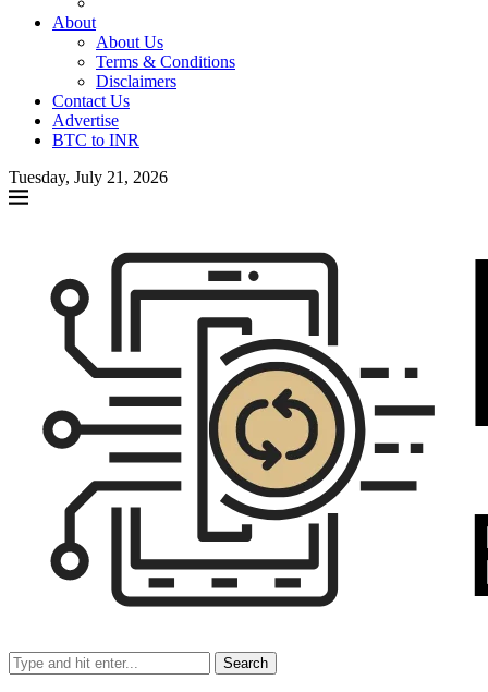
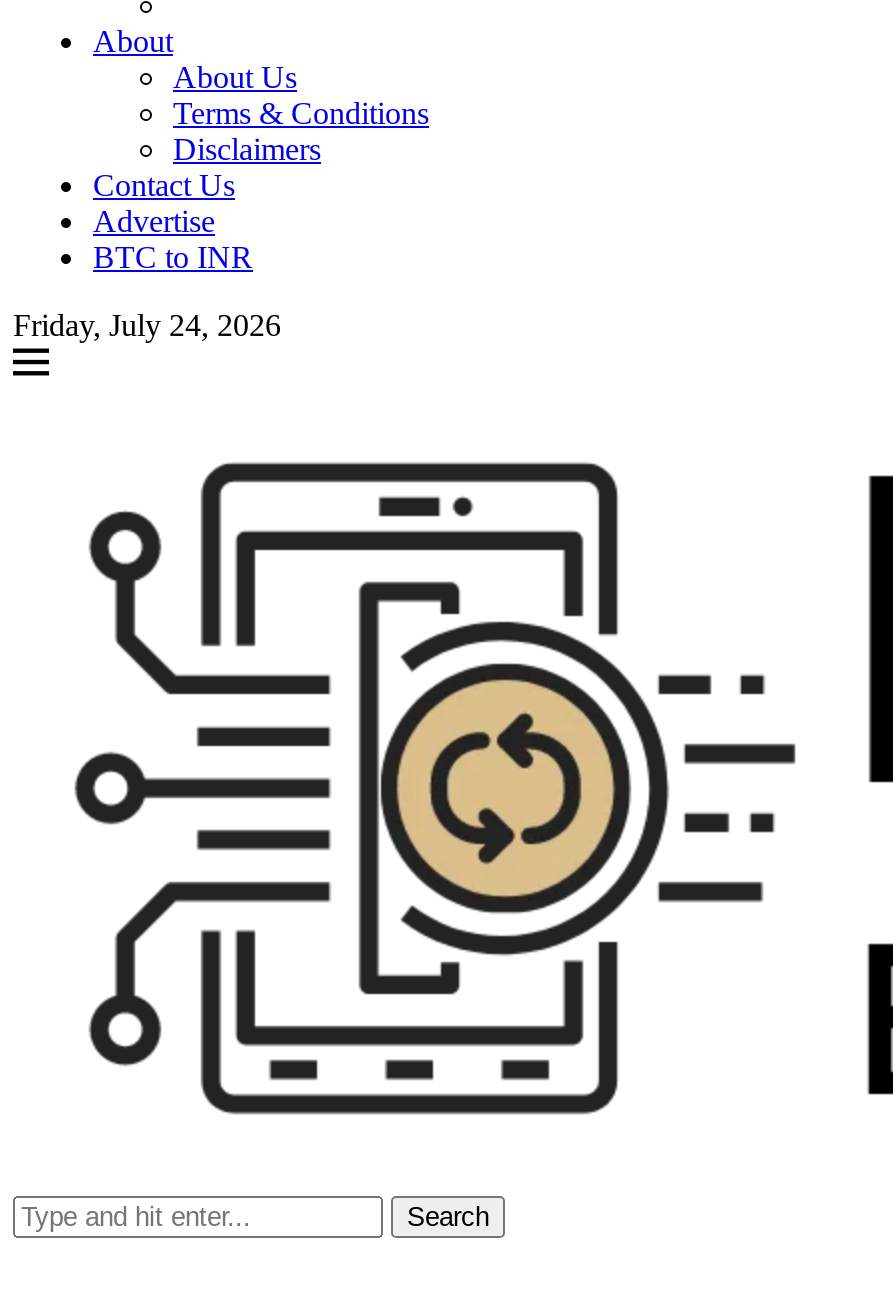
- Tuesday, July 21, 2026
+ Friday, July 24, 2026
